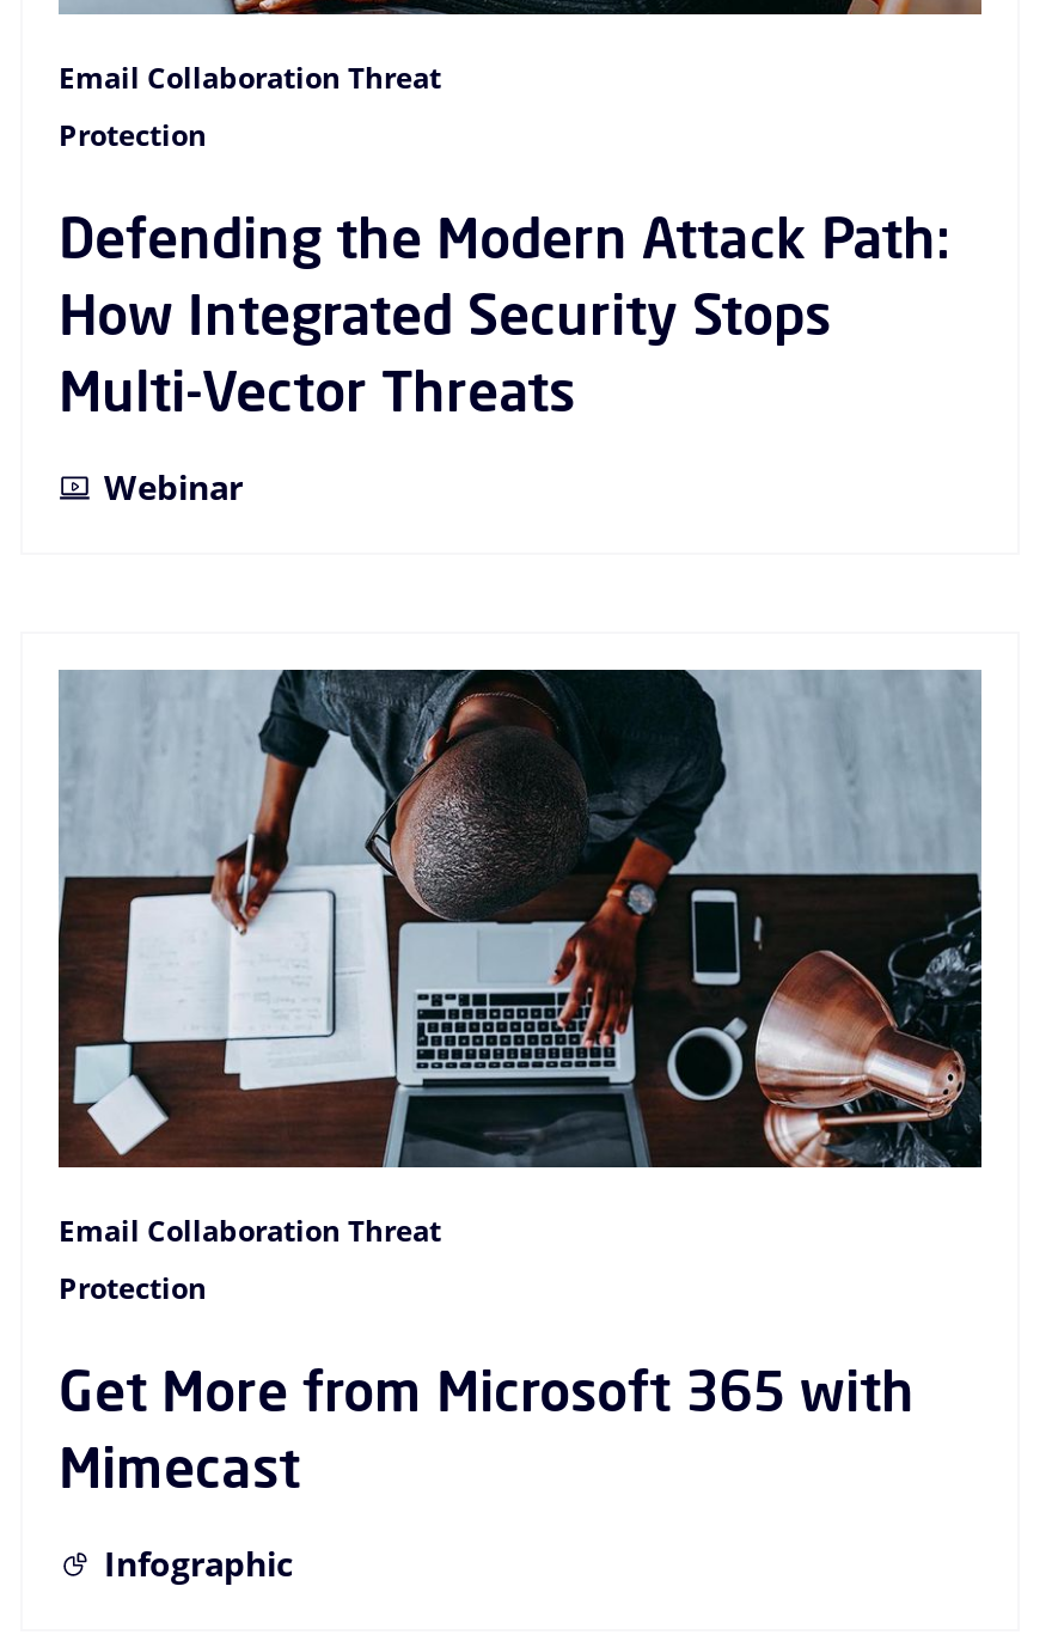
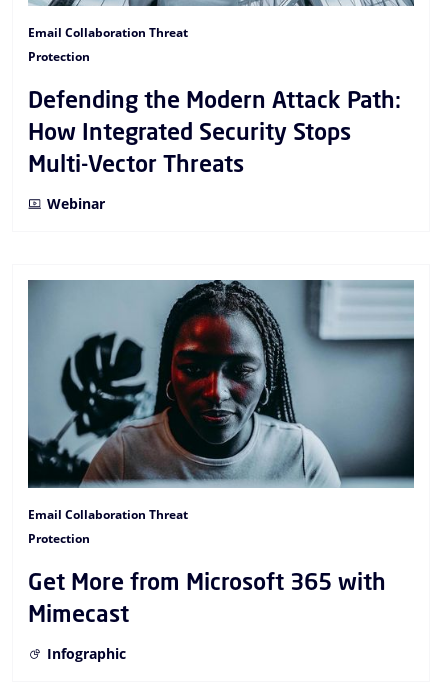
- [image]
+ [image]
